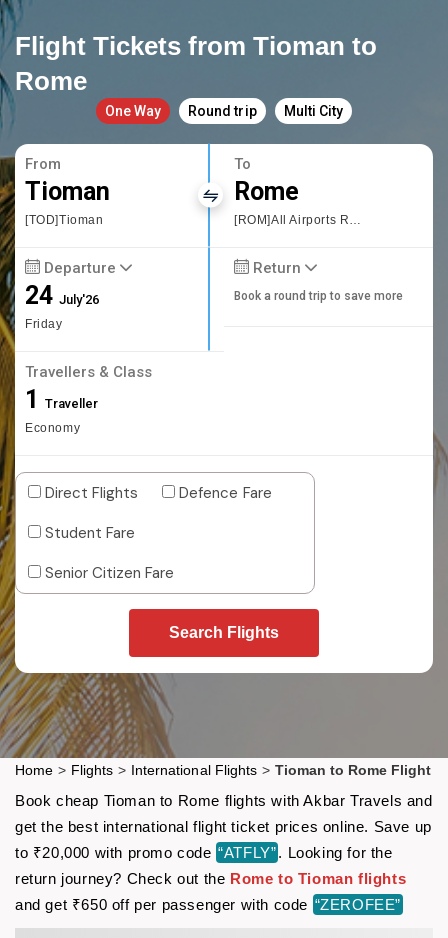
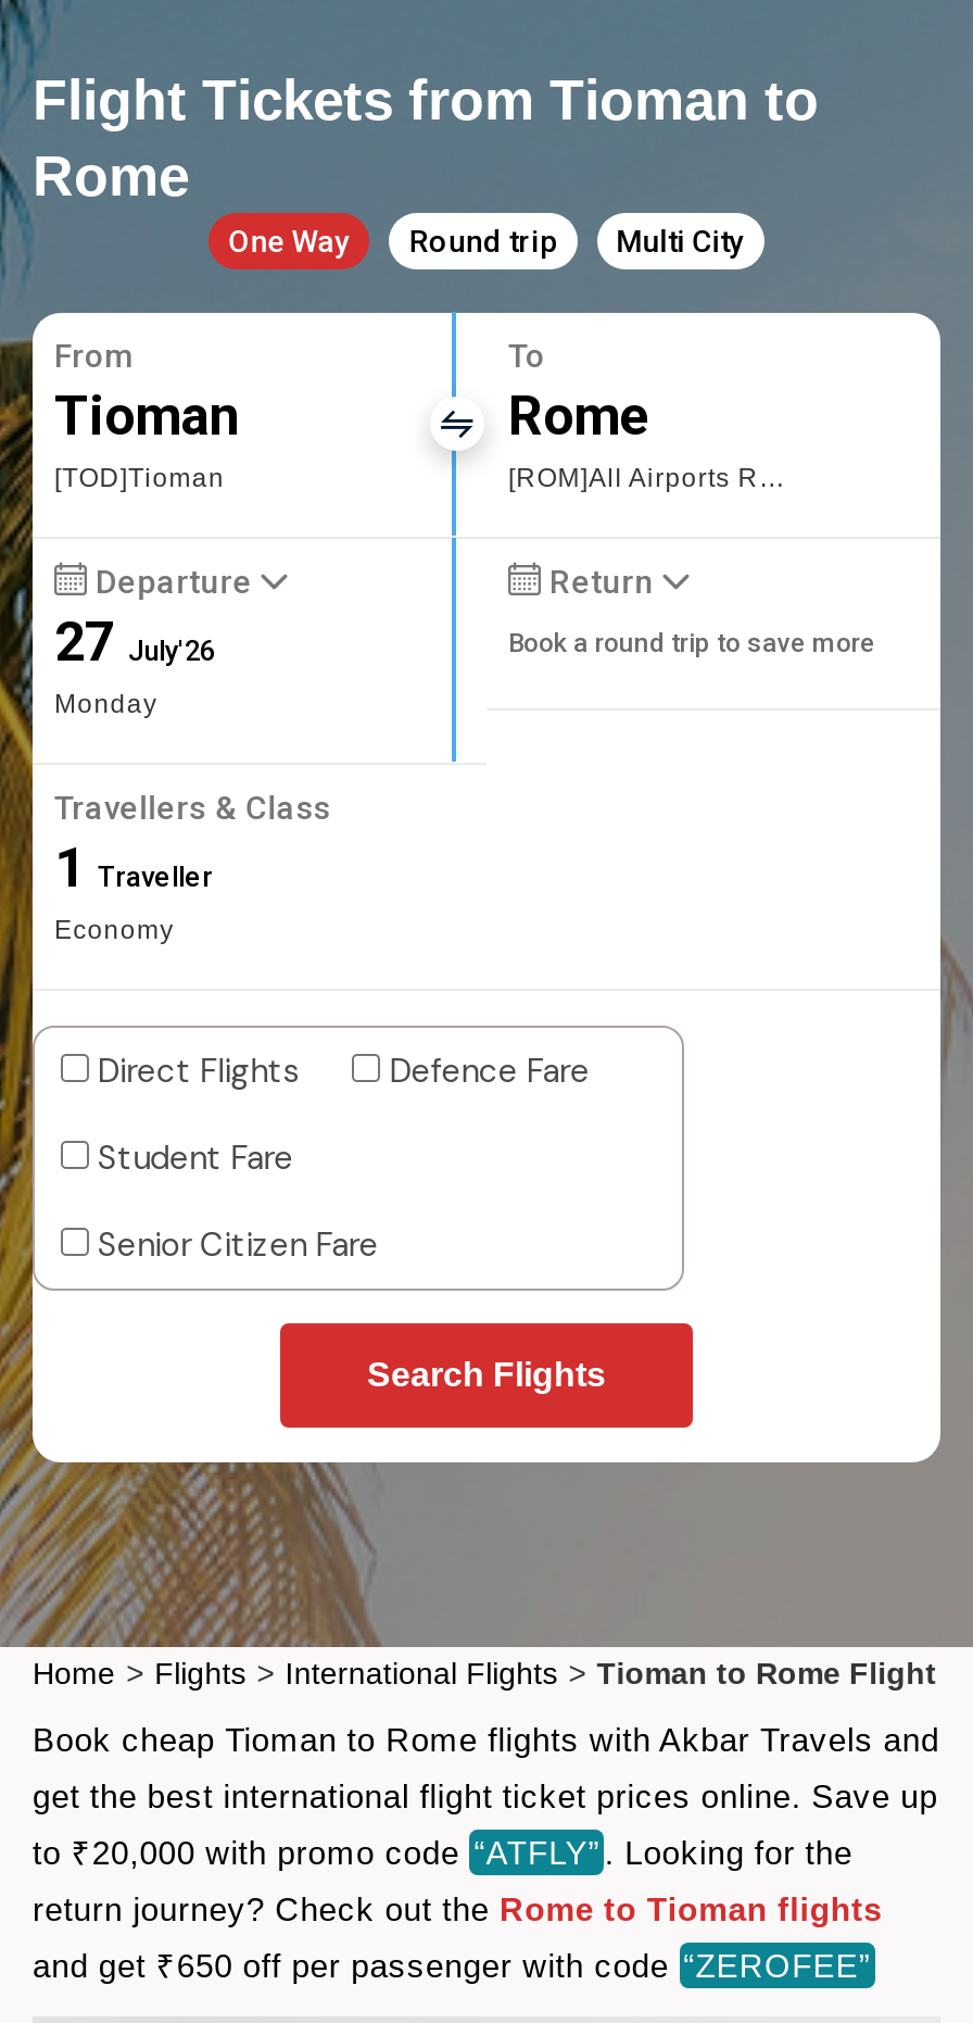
- 24 July'26
- Friday
+ 27 July'26
+ Monday
